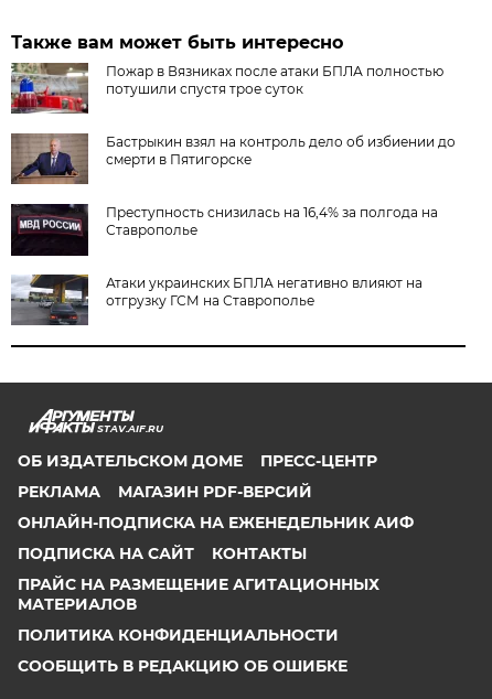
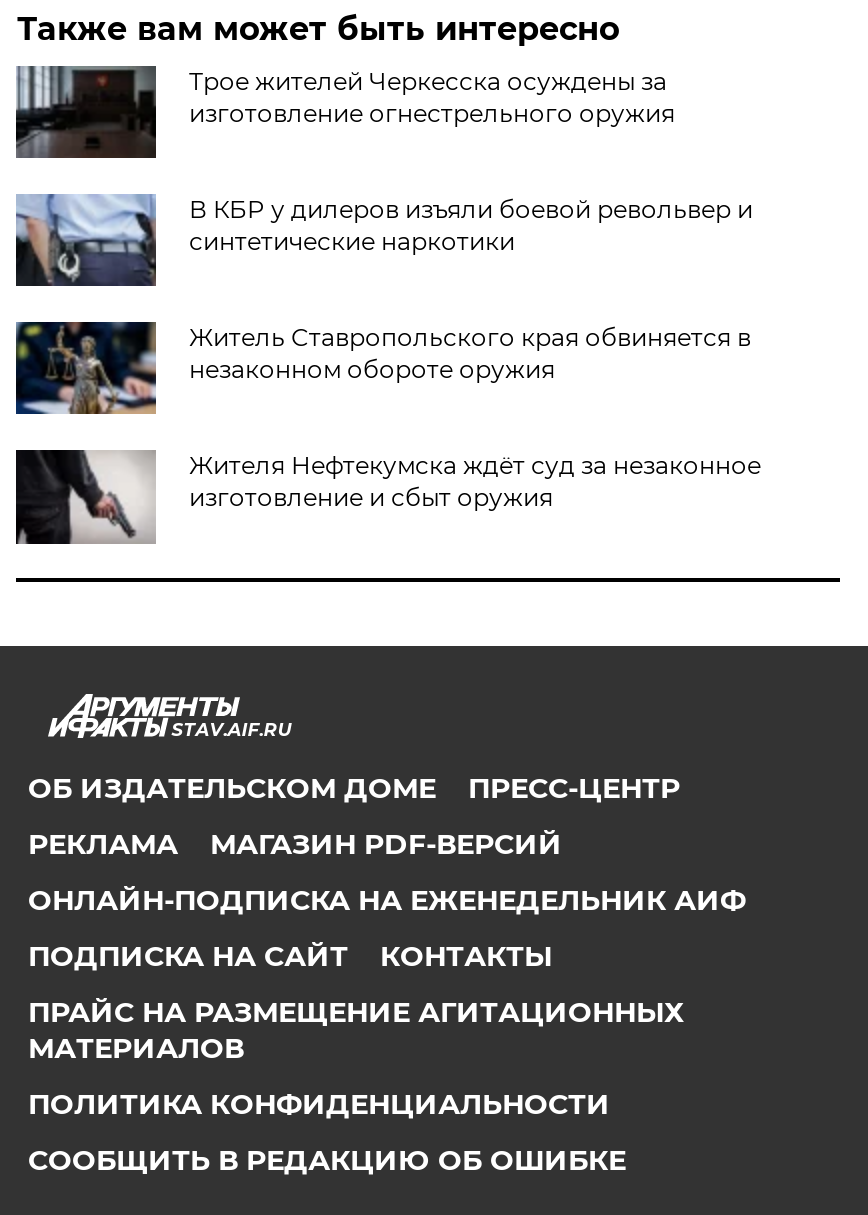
- [image]
- Пожар в Вязниках после атаки БПЛА полностью
- потушили спустя трое суток
+ [image]
+ Трое жителей Черкесска осуждены за
+ изготовление огнестрельного оружия

- [image]
- Бастрыкин взял на контроль дело об избиении до
- смерти в Пятигорске
+ [image]
+ В КБР у дилеров изъяли боевой револьвер и
+ синтетические наркотики

- [image]
- Преступность снизилась на 16,4% за полгода на
- Ставрополье
+ [image]
+ Житель Ставропольского края обвиняется в
+ незаконном обороте оружия

- [image]
- Атаки украинских БПЛА негативно влияют на
- отгрузку ГСМ на Ставрополье
+ [image]
+ Жителя Нефтекумска ждёт суд за незаконное
+ изготовление и сбыт оружия
